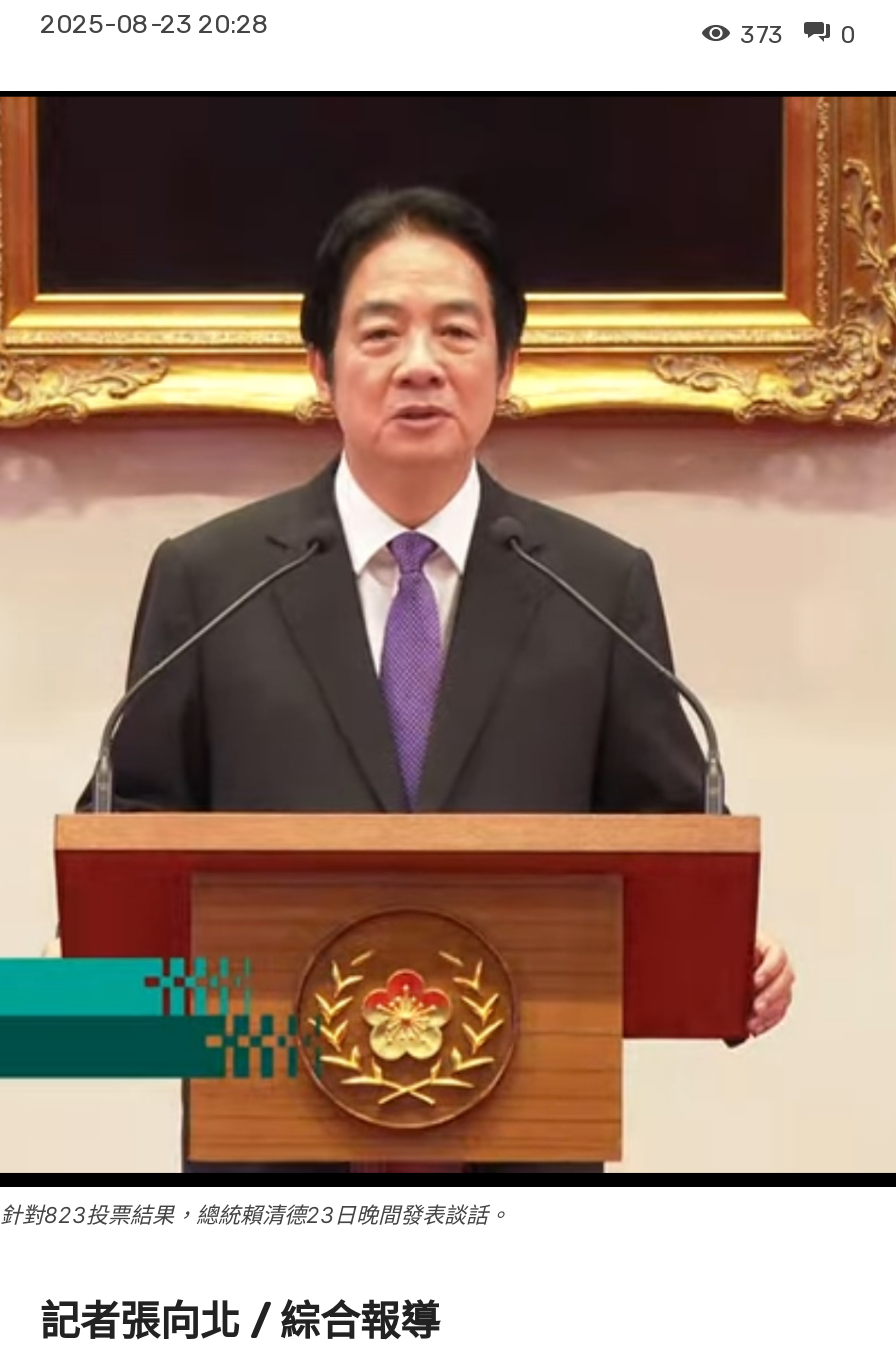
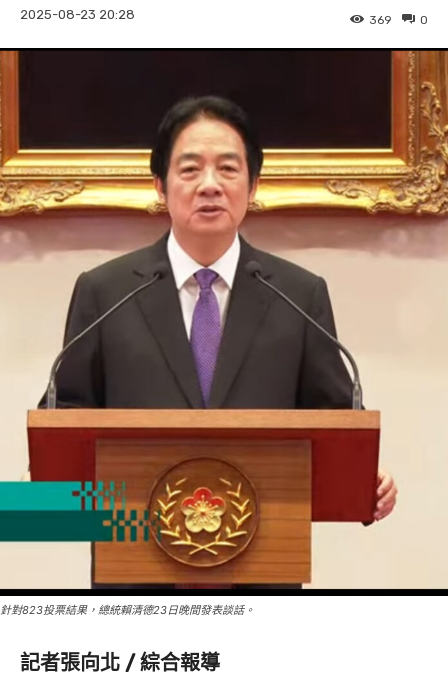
- 373 0
+ 369 0
